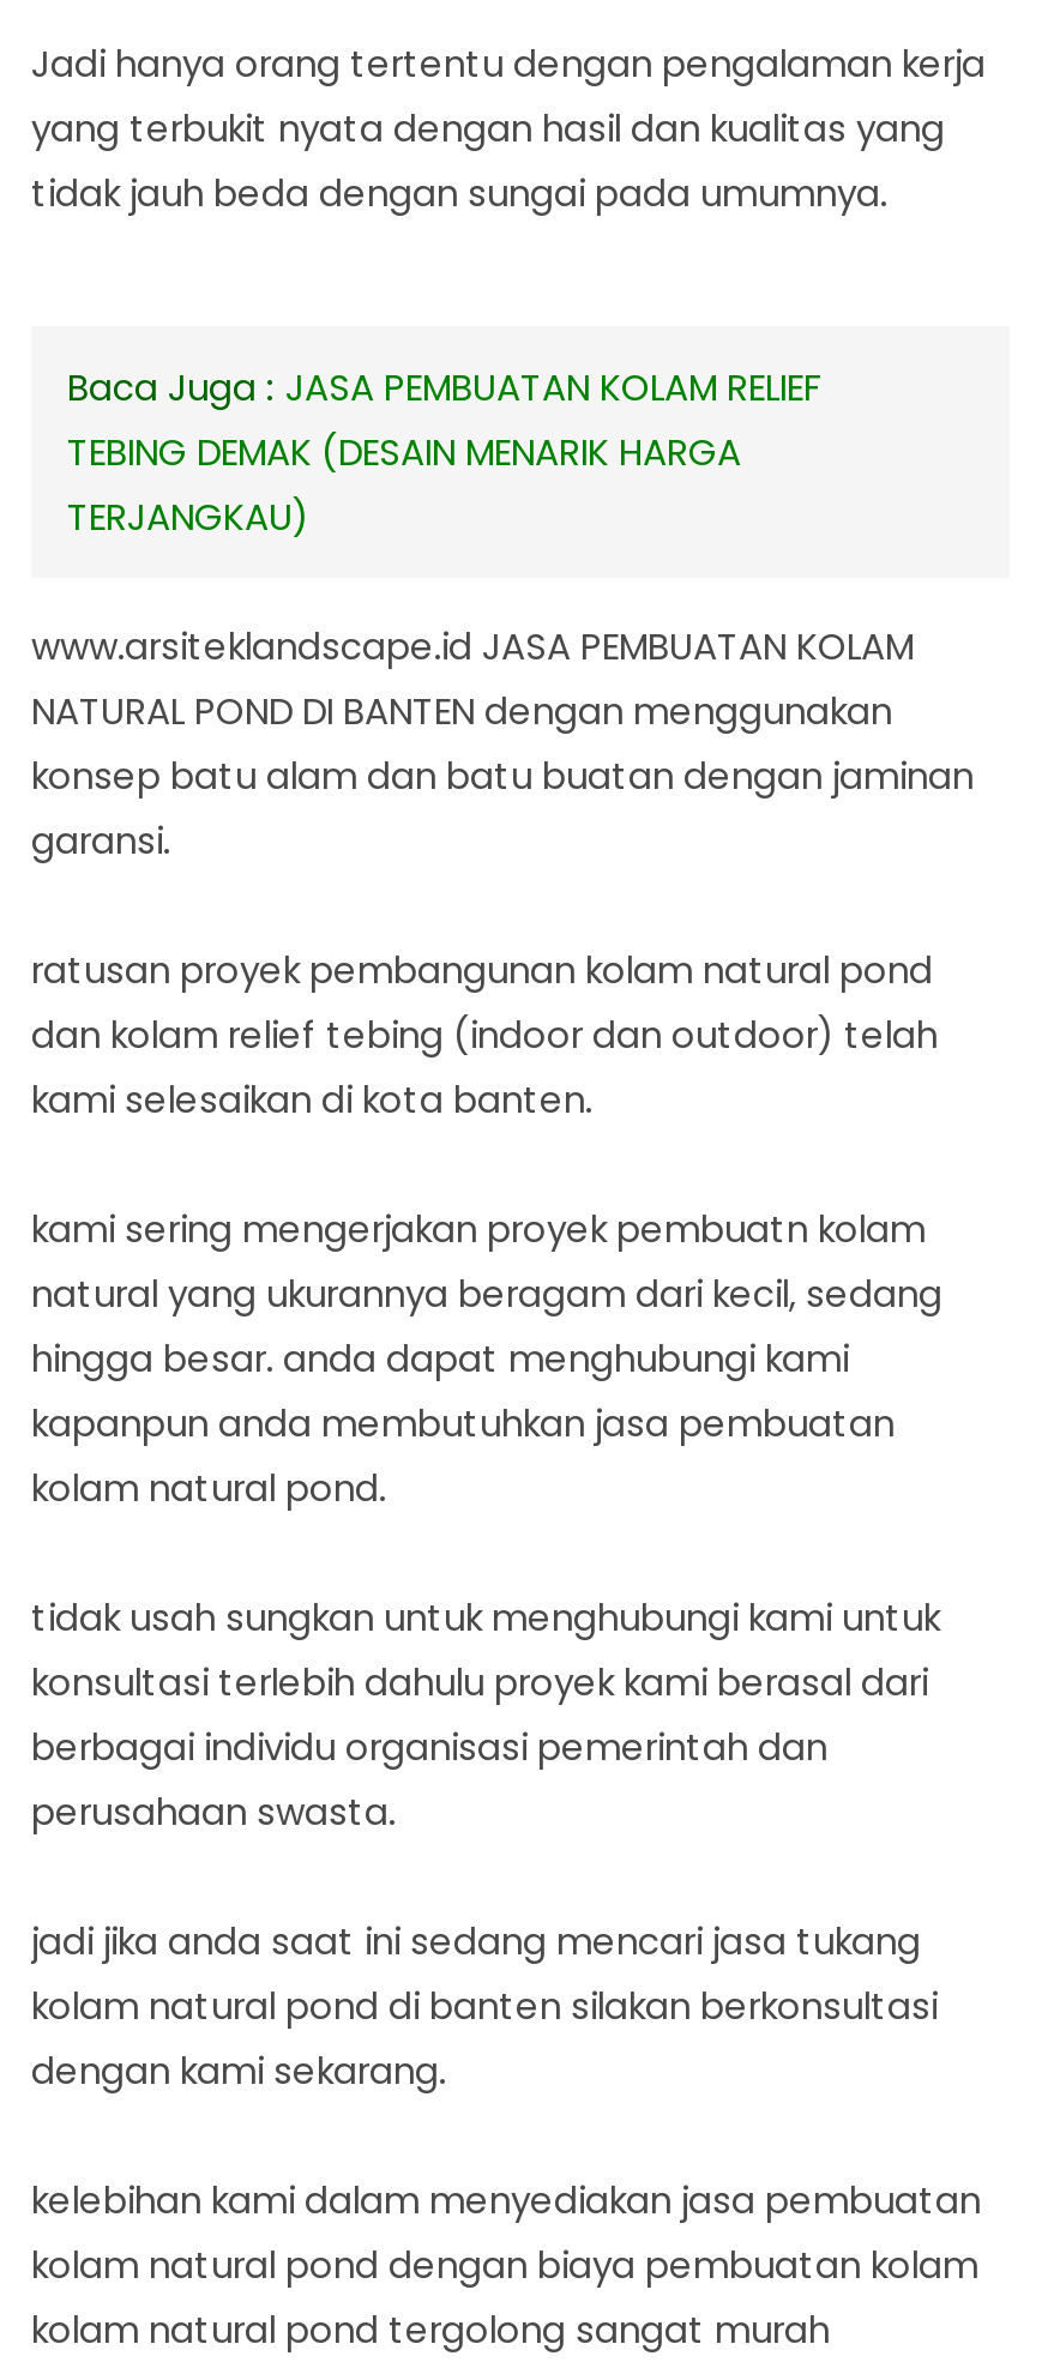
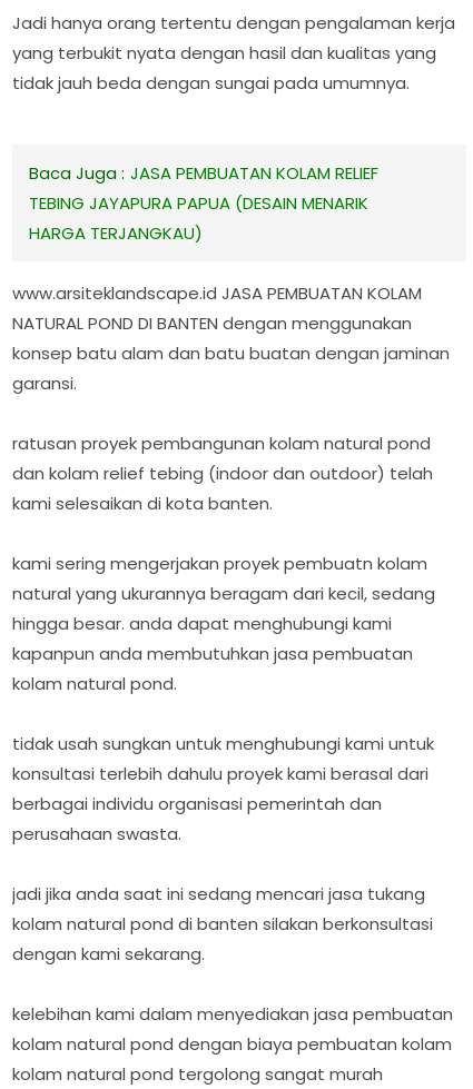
- TEBING DEMAK (DESAIN MENARIK HARGA
- TERJANGKAU)
+ TEBING JAYAPURA PAPUA (DESAIN MENARIK
+ HARGA TERJANGKAU)
